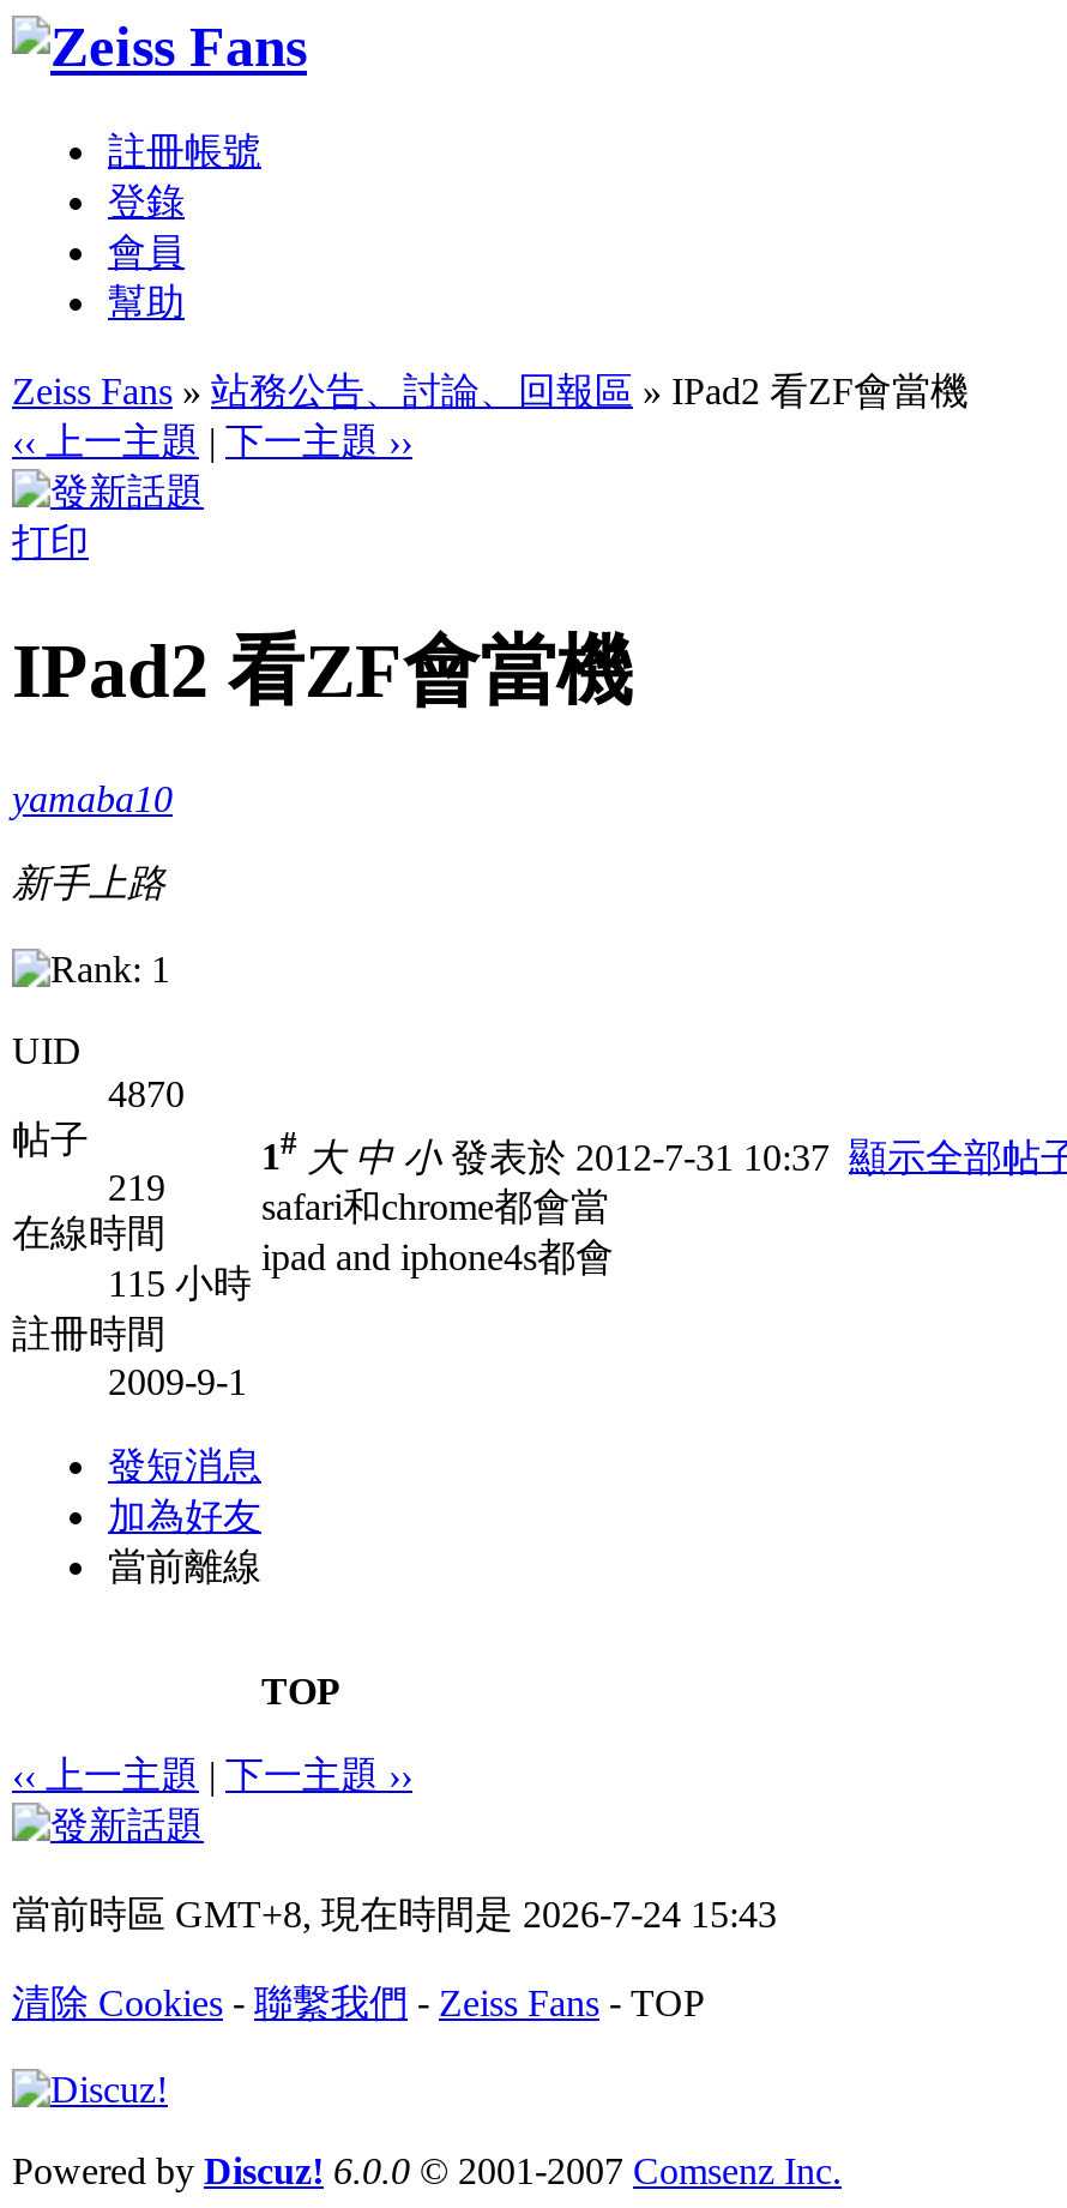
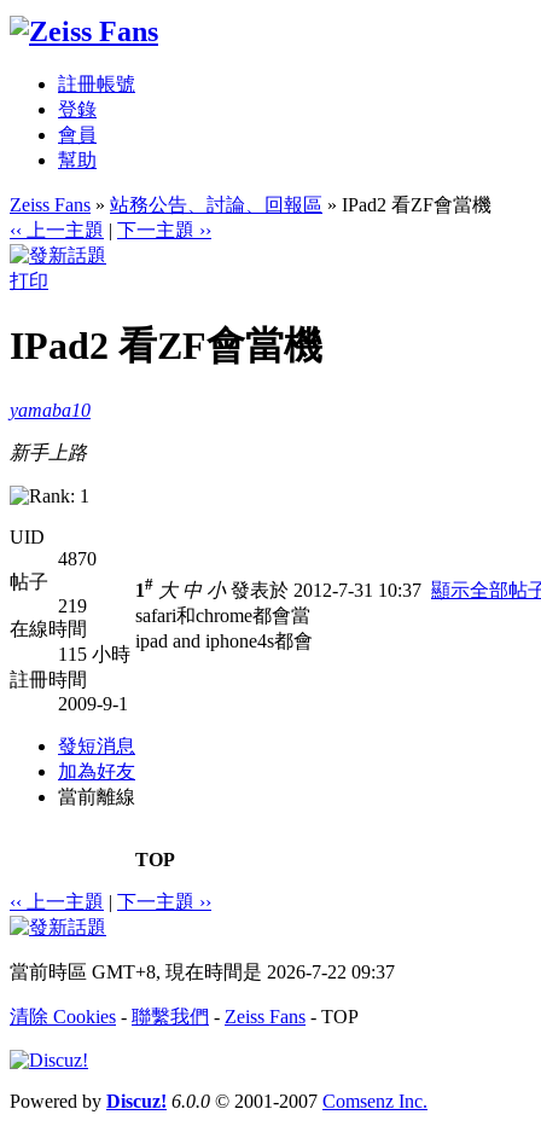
- 當前時區 GMT+8, 現在時間是 2026-7-24 15:43
+ 當前時區 GMT+8, 現在時間是 2026-7-22 09:37
